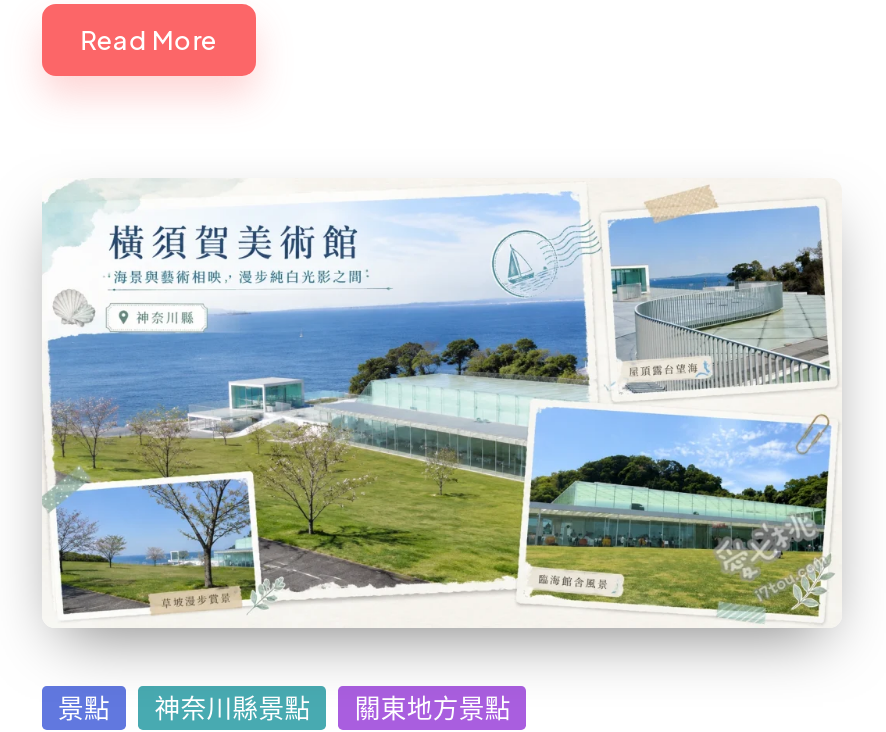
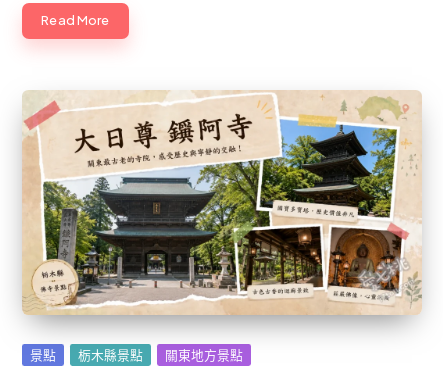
- [image]
- 神奈川縣景點
+ [image]
+ 栃木縣景點
